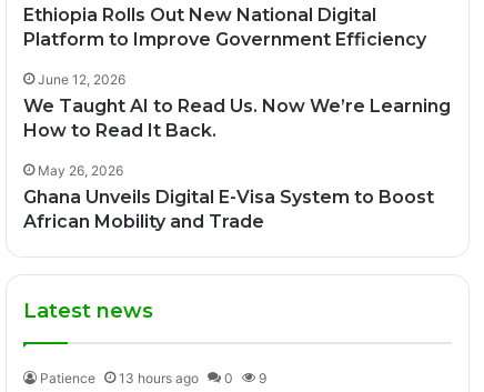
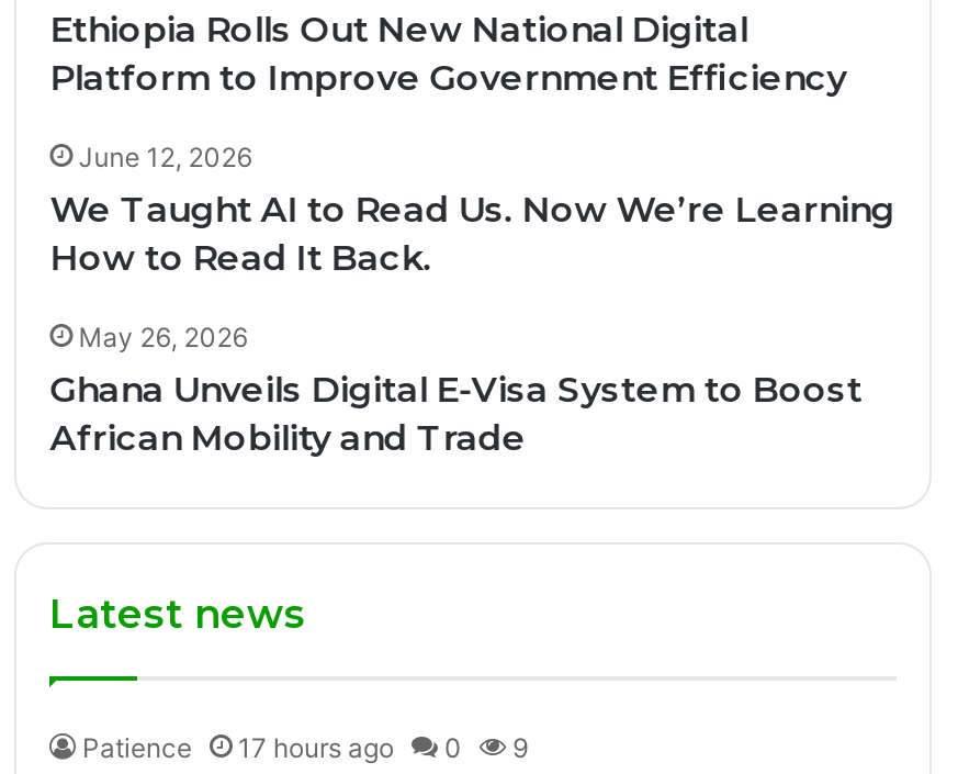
- Patience 13 hours ago 0 9
+ Patience 17 hours ago 0 9
